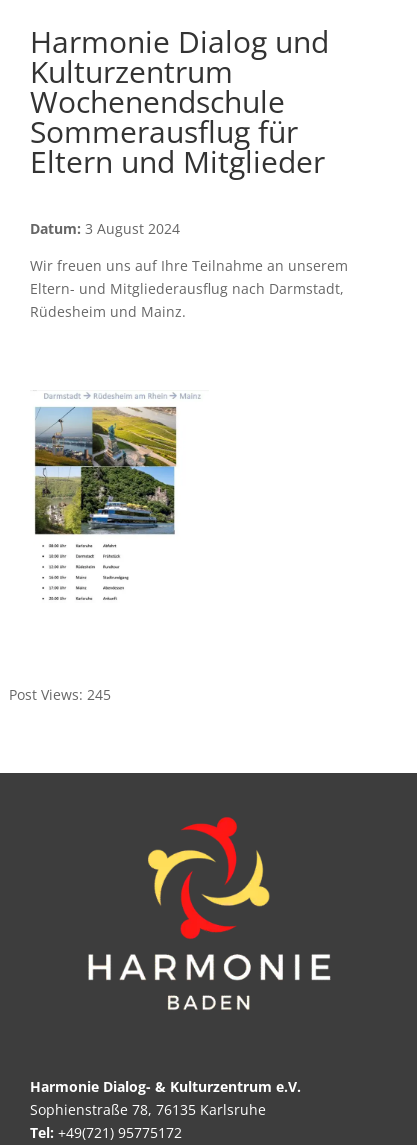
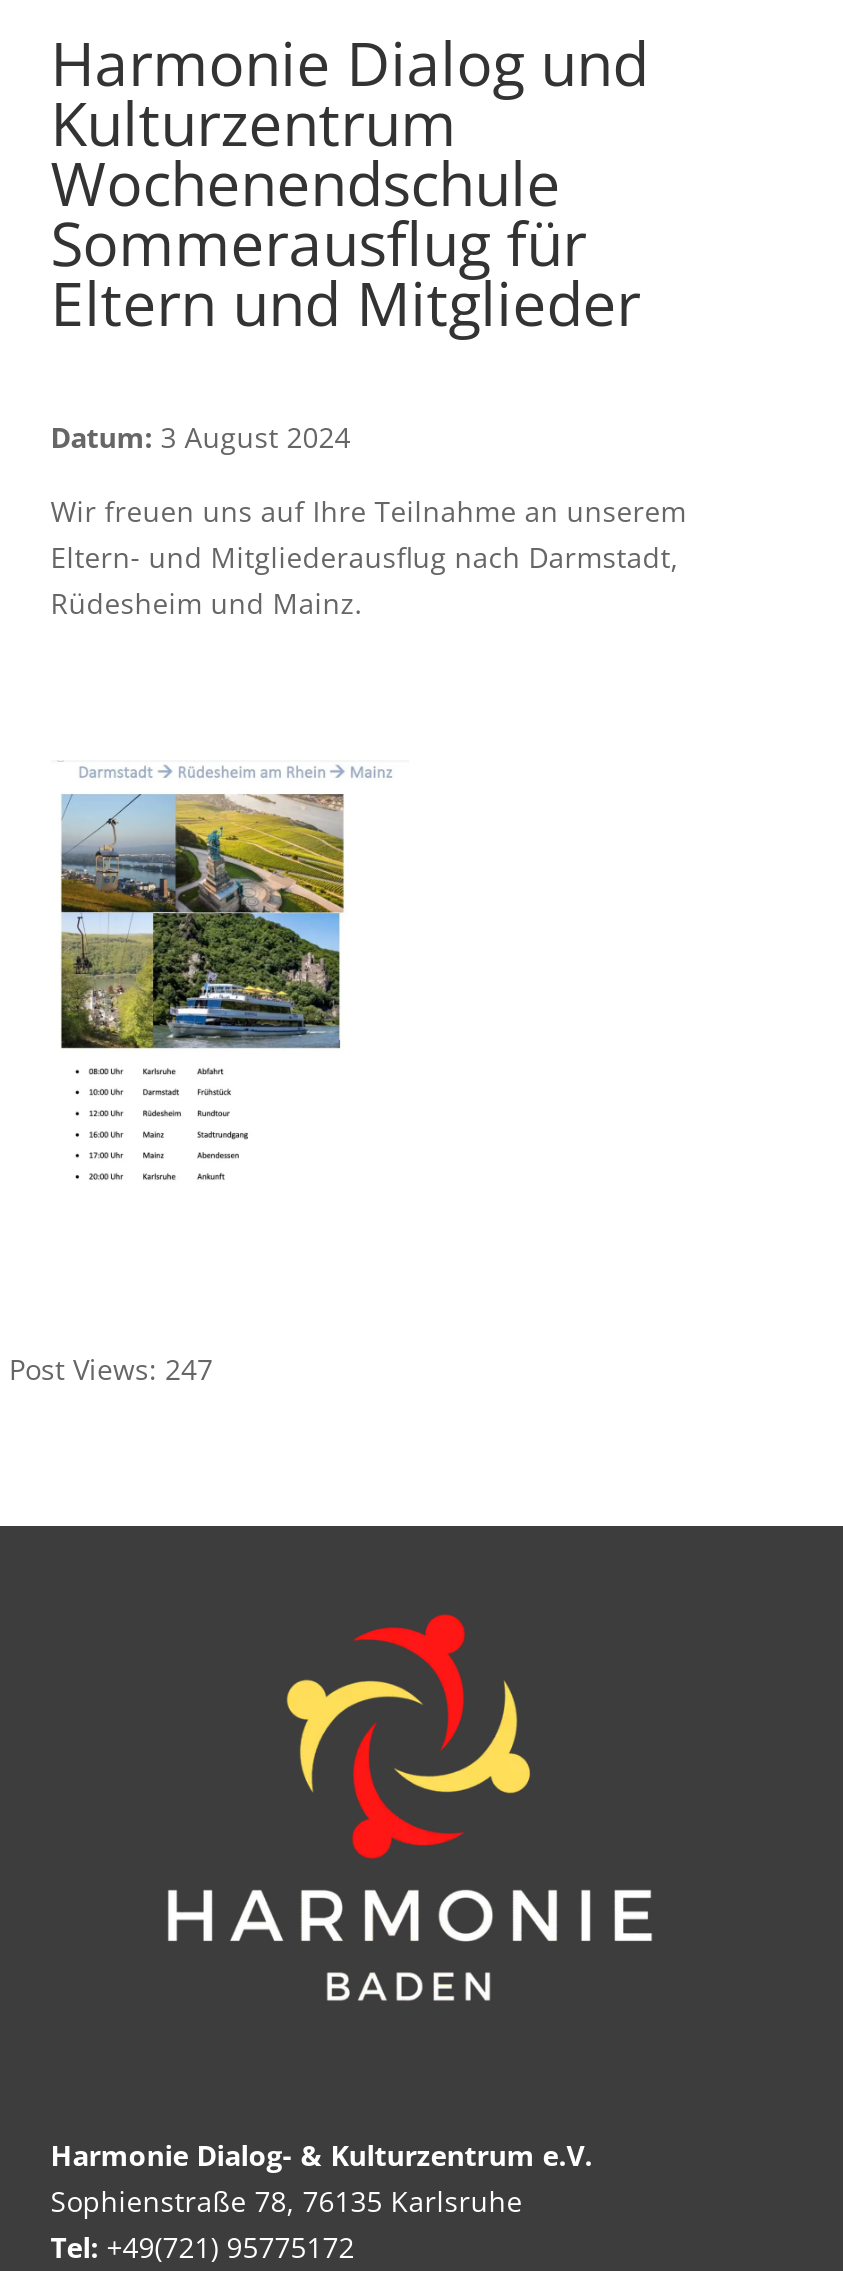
- Post Views: 245
+ Post Views: 247
